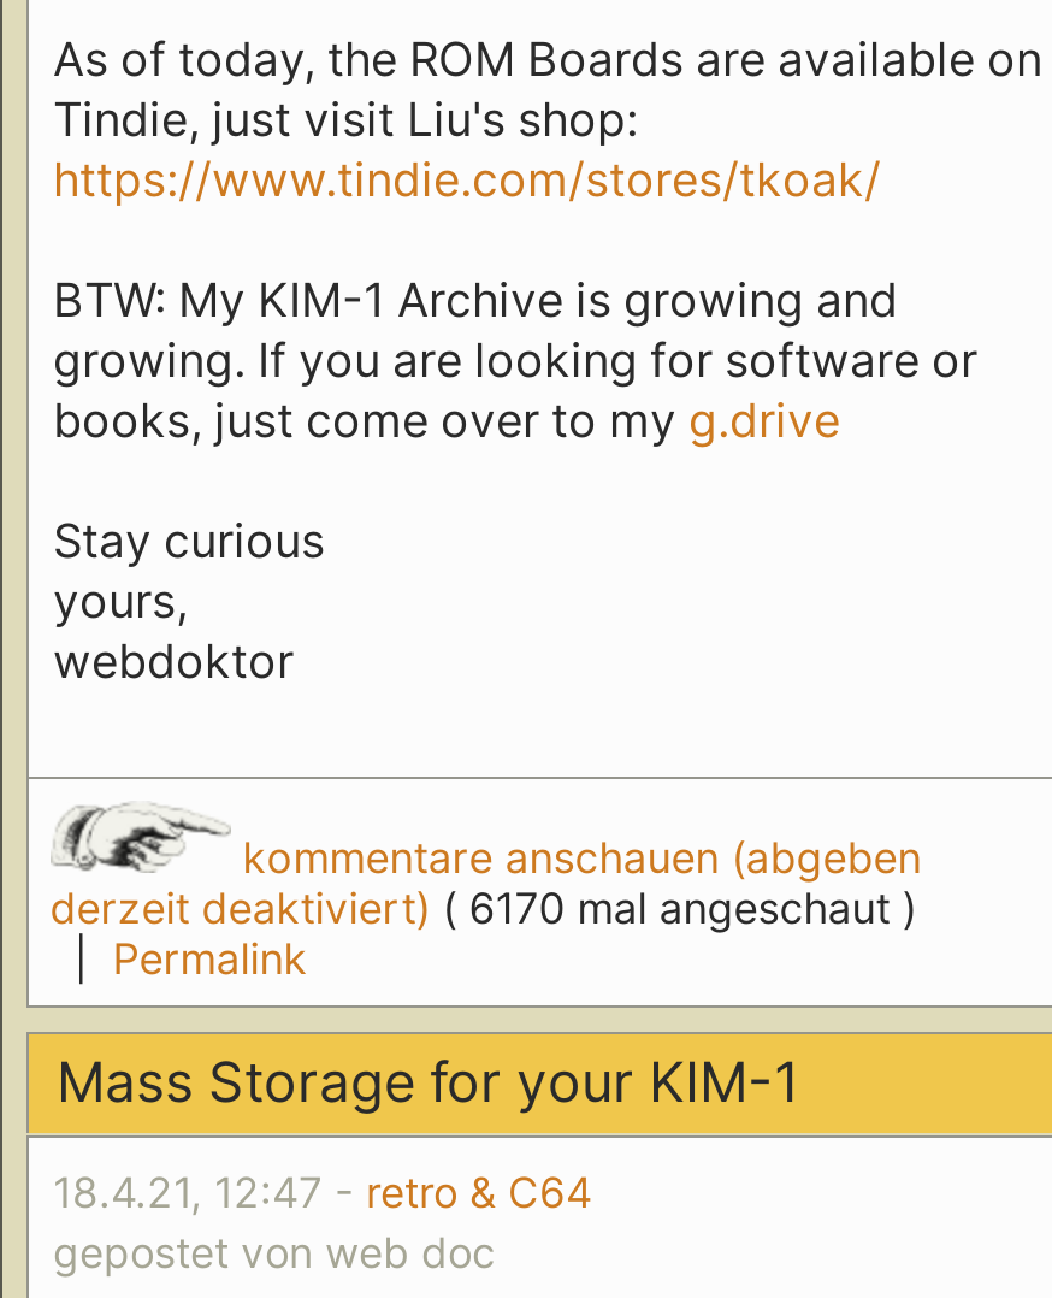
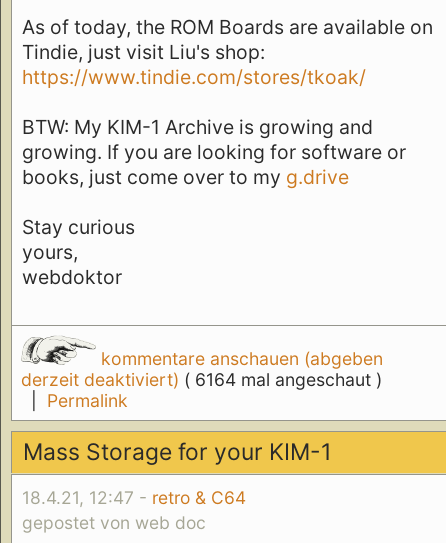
- derzeit deaktiviert) ( 6170 mal angeschaut )
+ derzeit deaktiviert) ( 6164 mal angeschaut )
